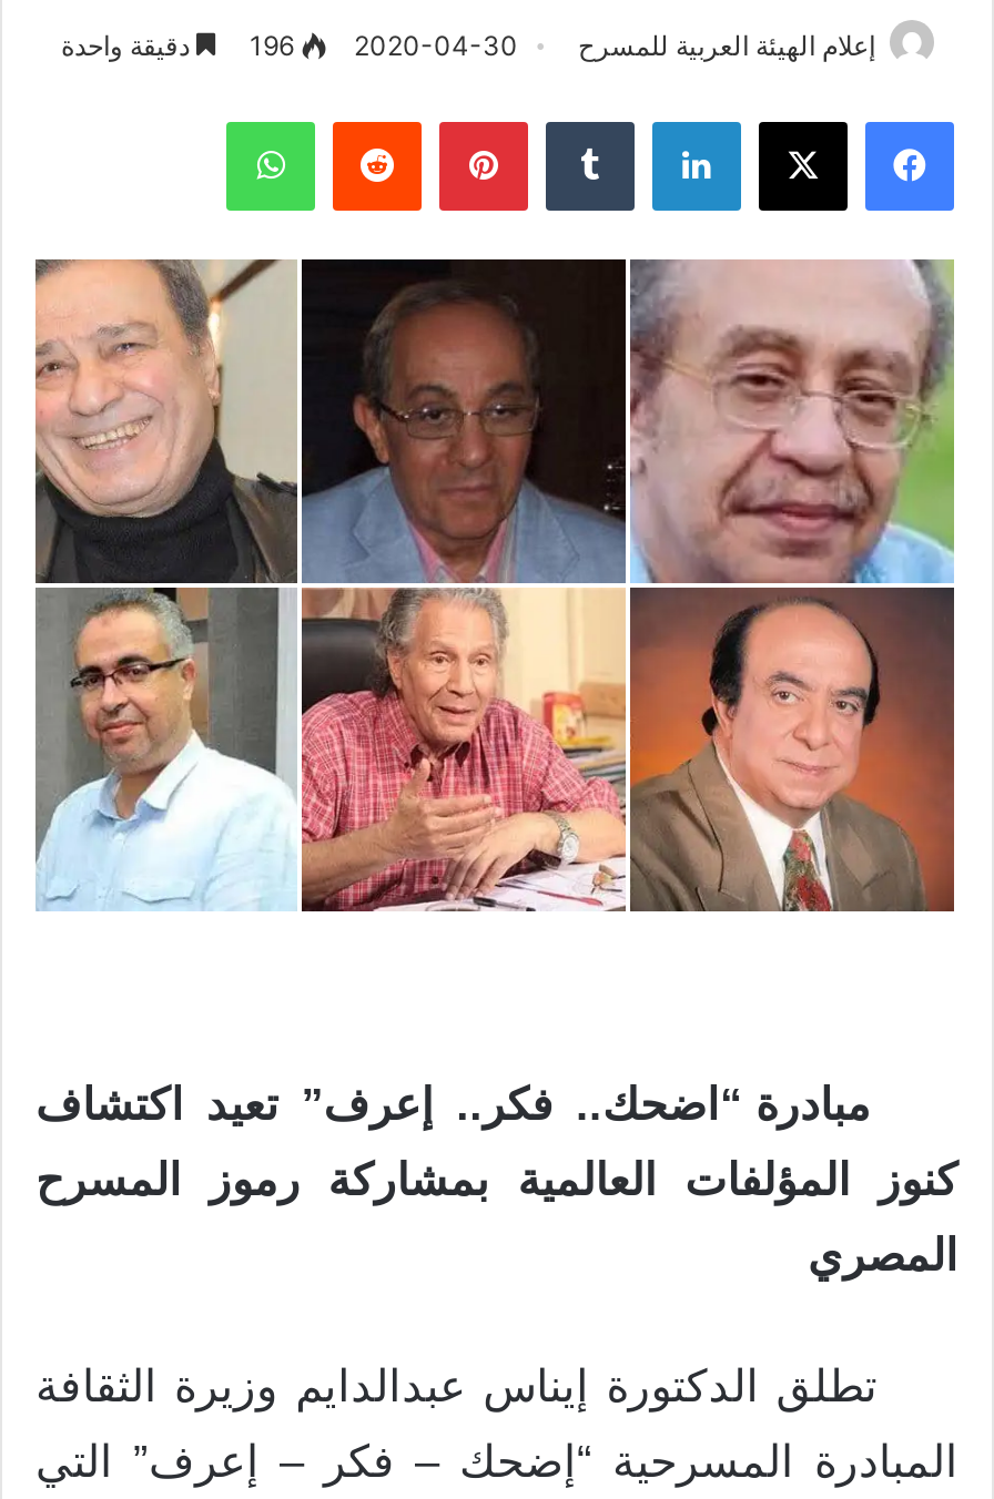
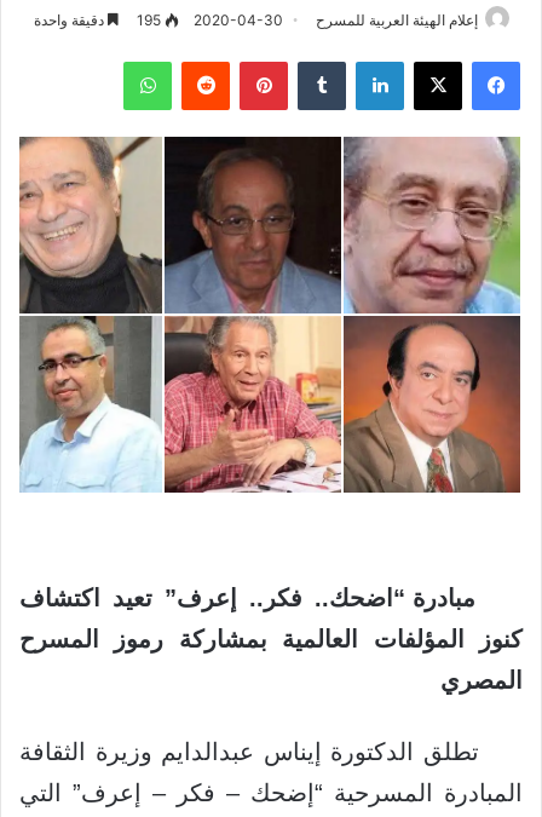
- إعلام الهيئة العربية للمسرح 2020-04-30 196 دقيقة واحدة
+ إعلام الهيئة العربية للمسرح 2020-04-30 195 دقيقة واحدة
